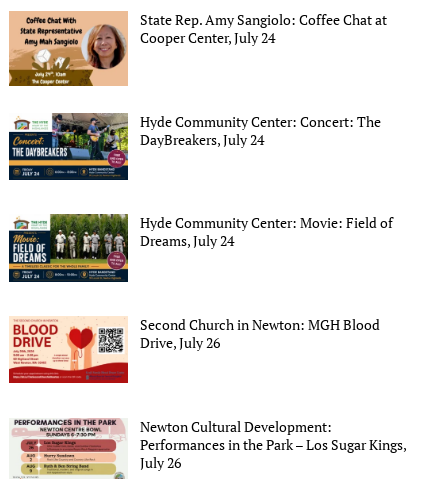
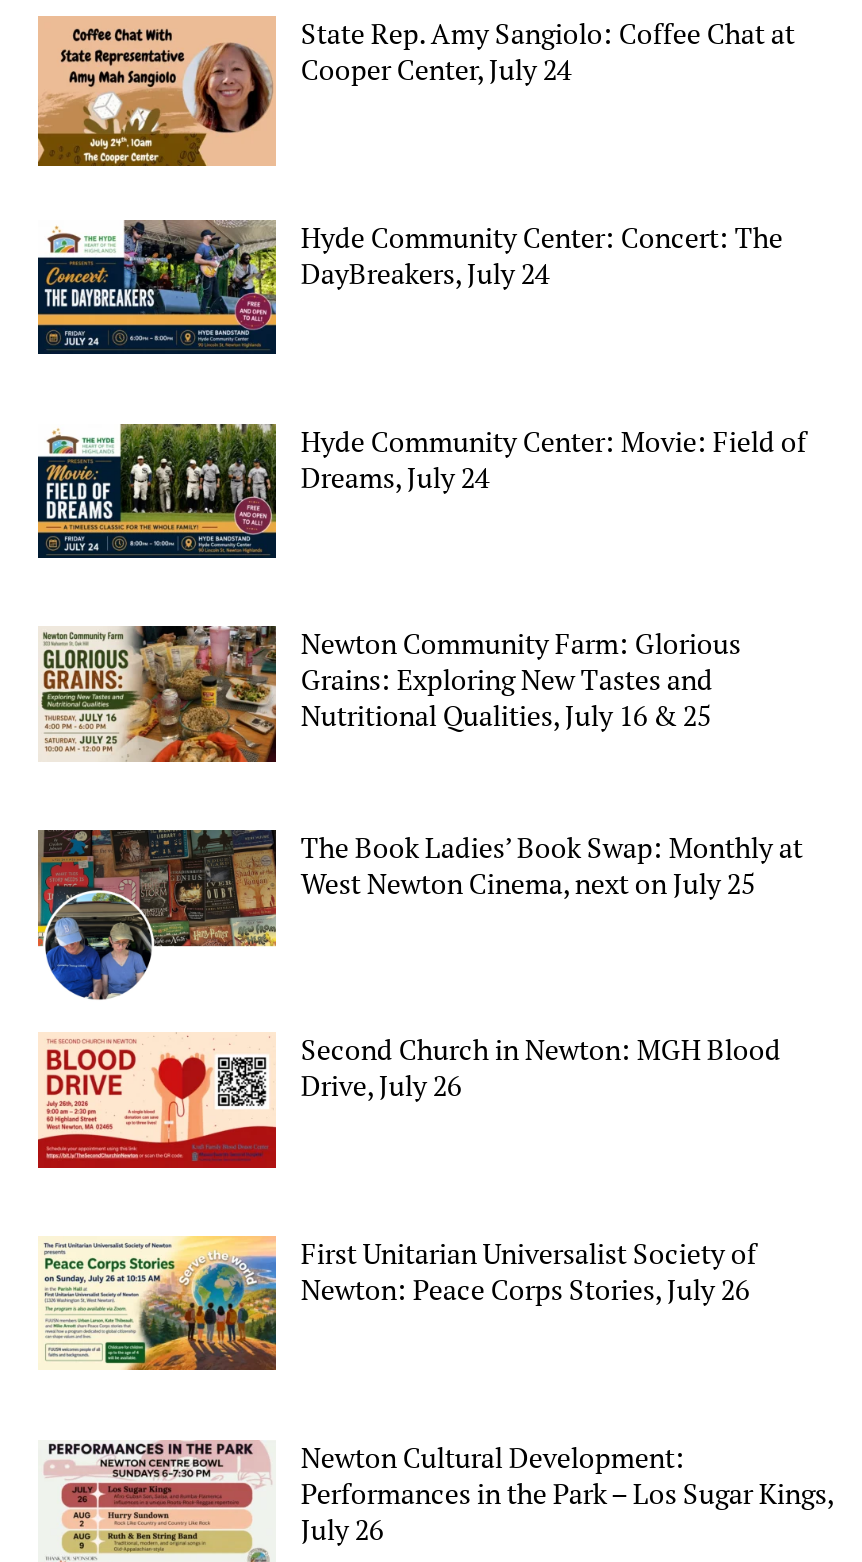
+ [image]

+ [image]
+ Newton Community Farm: Glorious
+ Grains: Exploring New Tastes and
+ Nutritional Qualities, July 16 & 25
+ The Book Ladies’ Book Swap: Monthly at
+ West Newton Cinema, next on July 25

+ [image]
+ First Unitarian Universalist Society of
+ Newton: Peace Corps Stories, July 26
